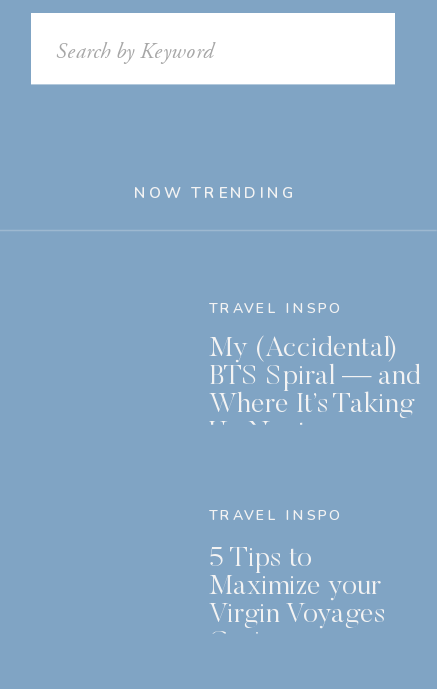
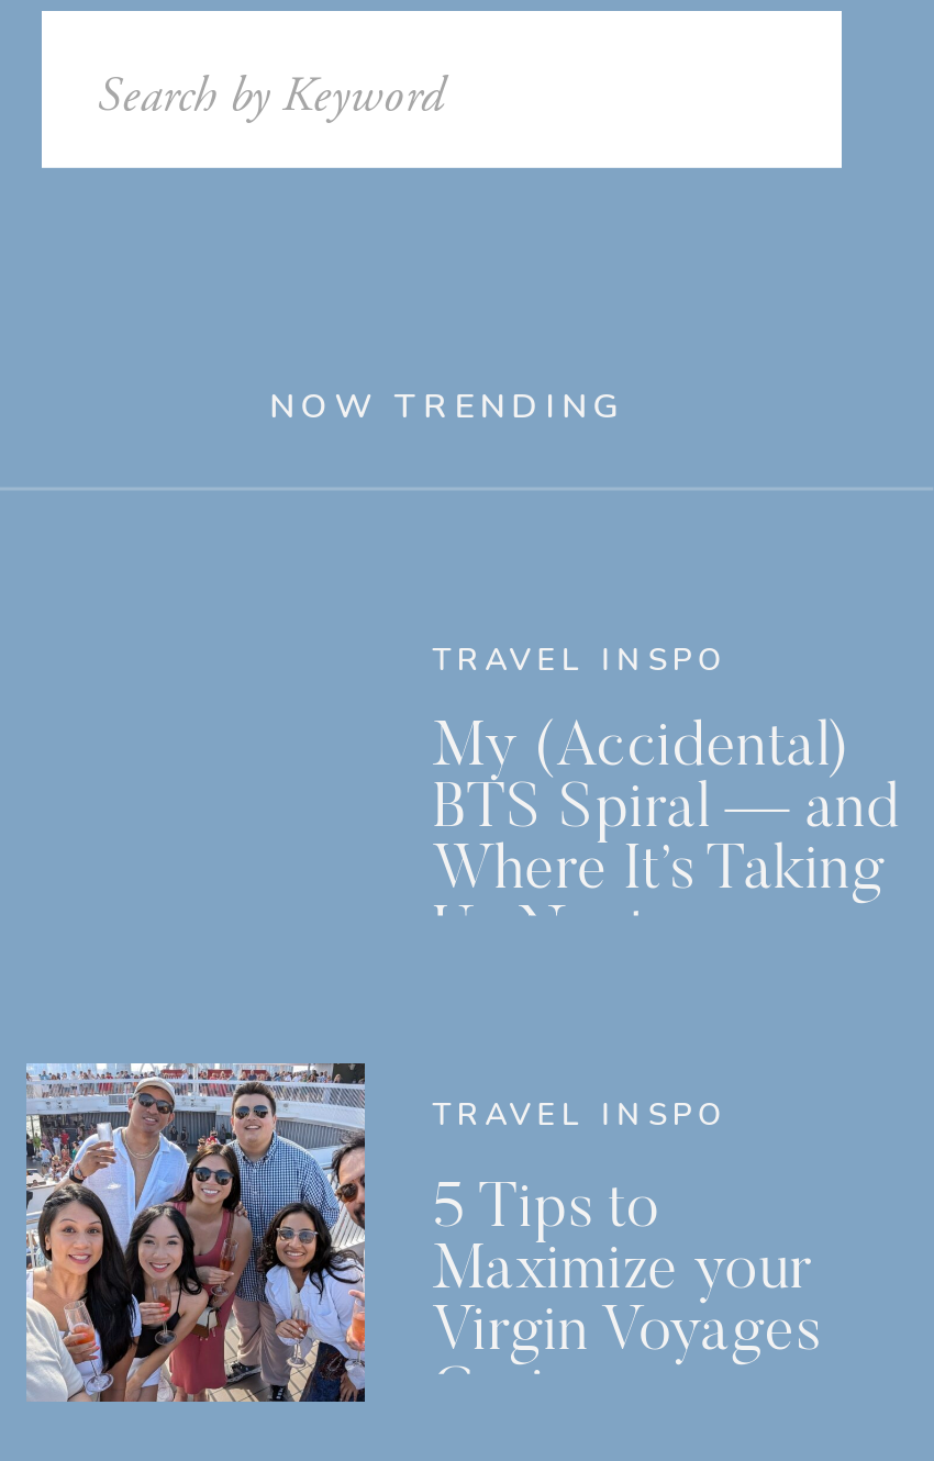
+ [image]
